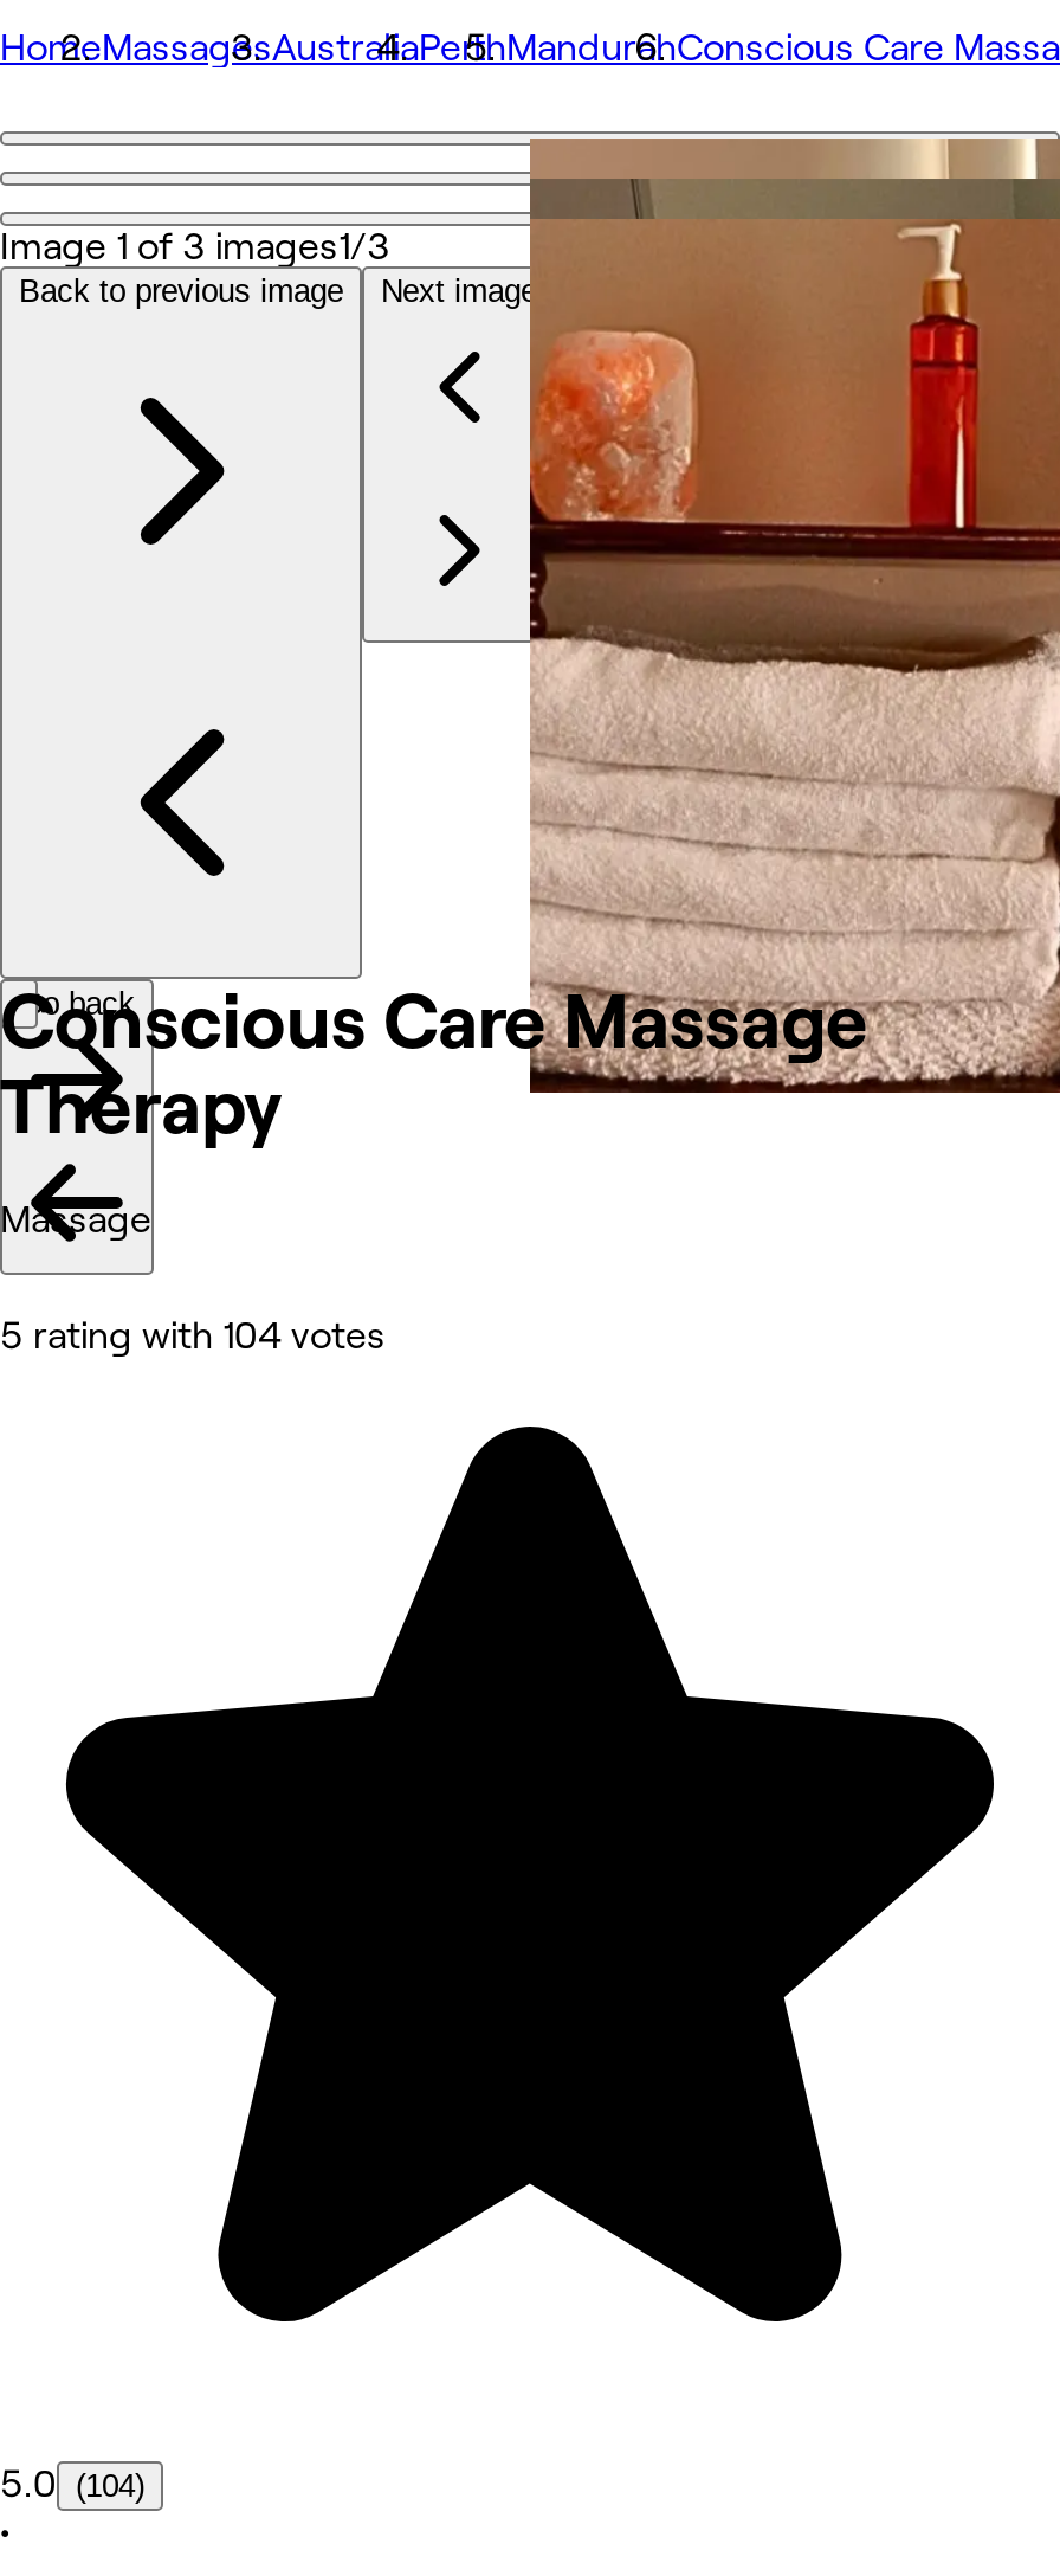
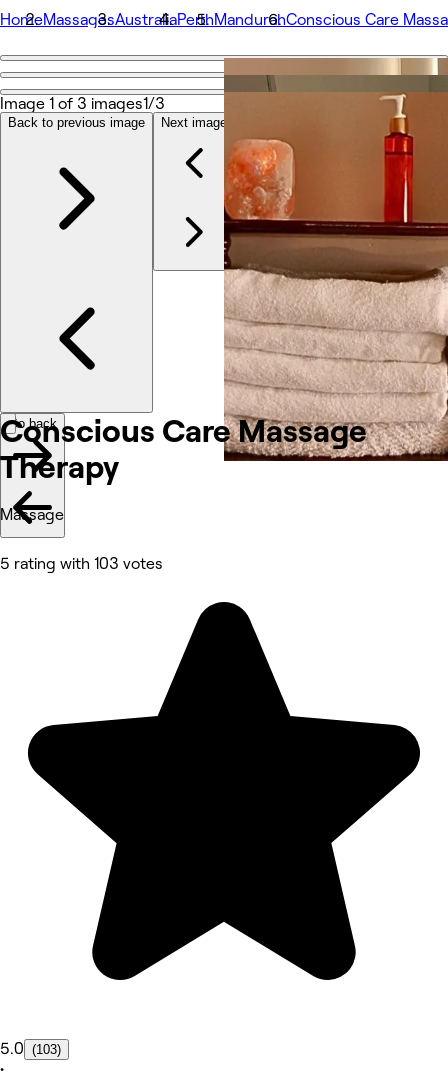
- 5 rating with 104 votes
+ 5 rating with 103 votes

- 5.0 (104)
+ 5.0 (103)
